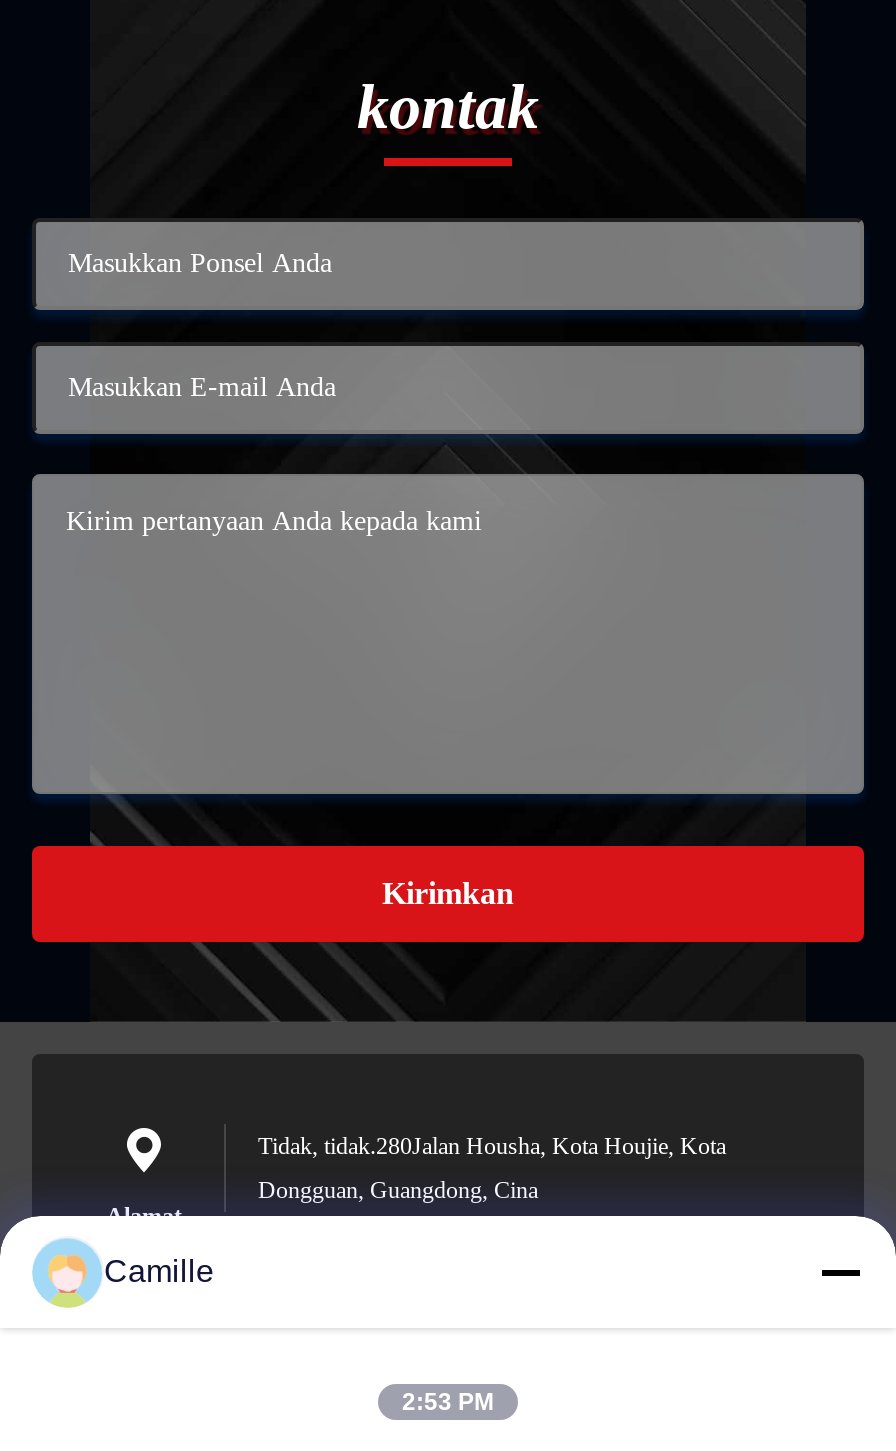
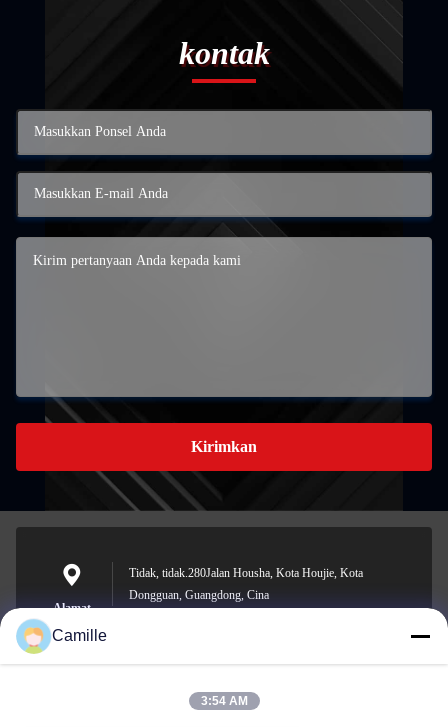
- 2:53 PM
+ 3:54 AM
